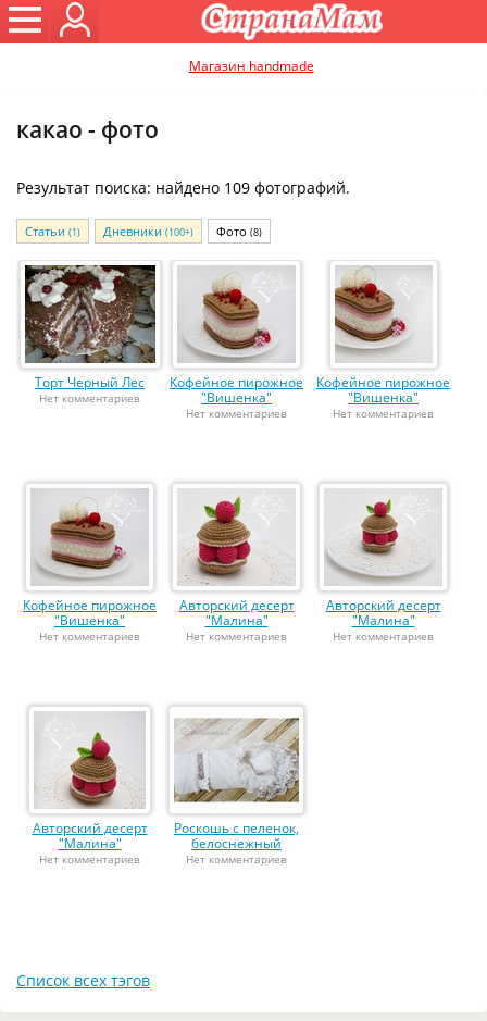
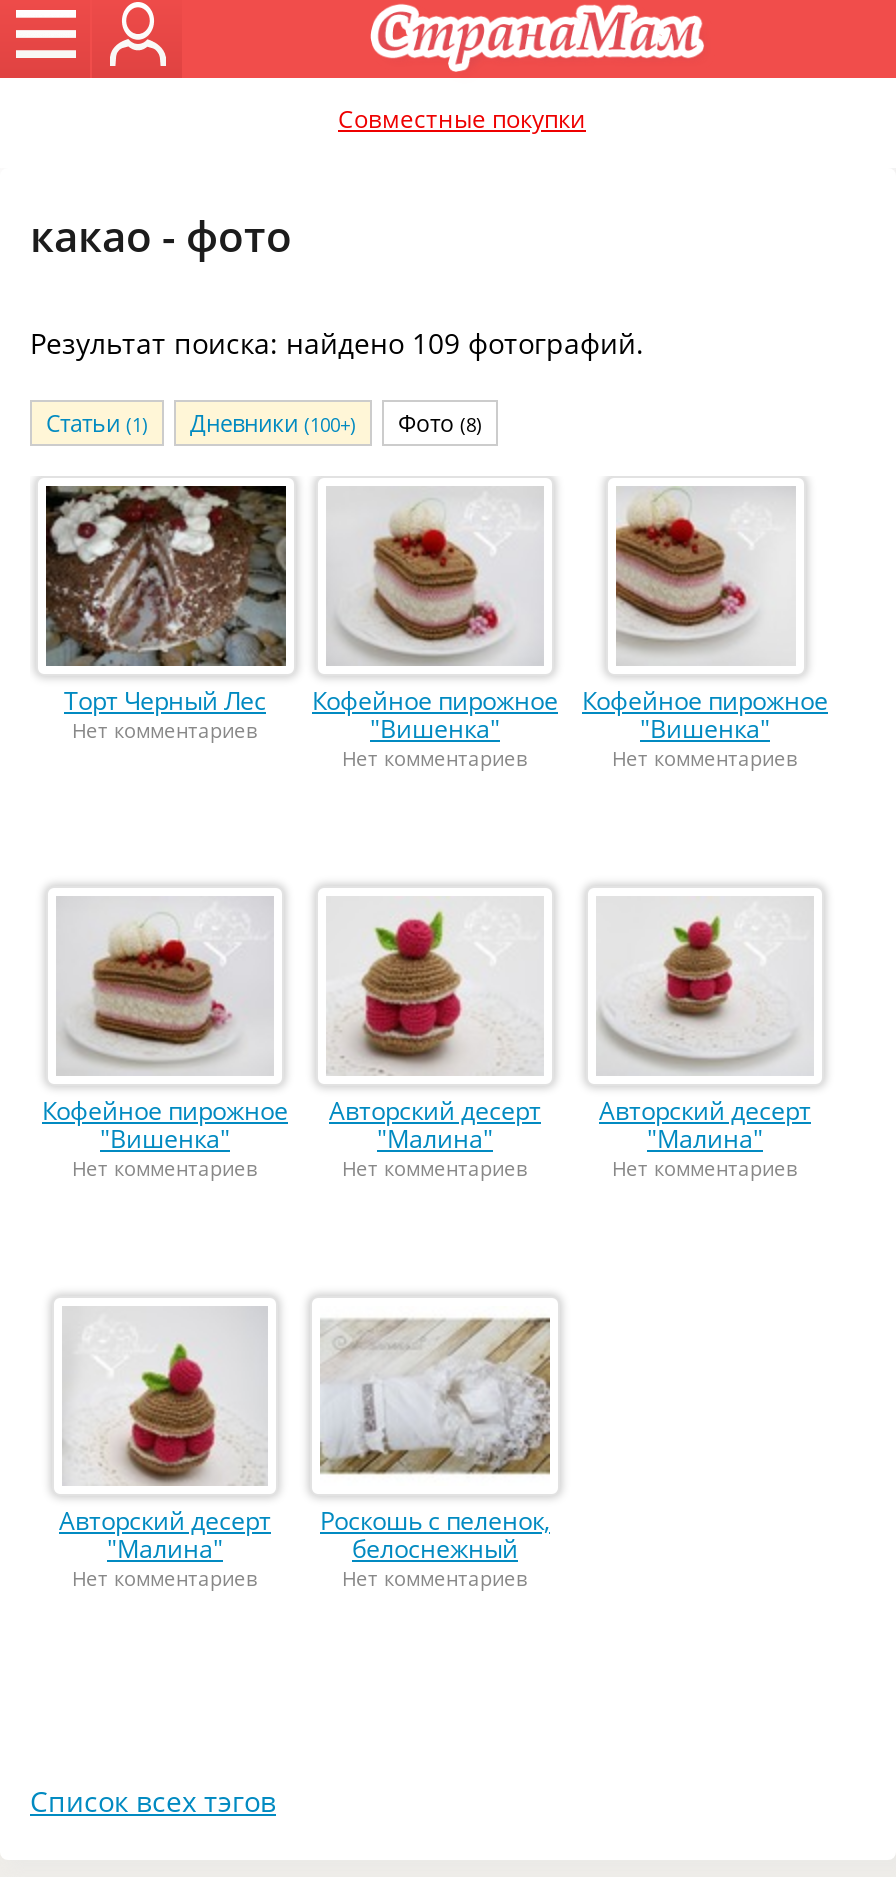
- Магазин handmade
+ Совместные покупки
